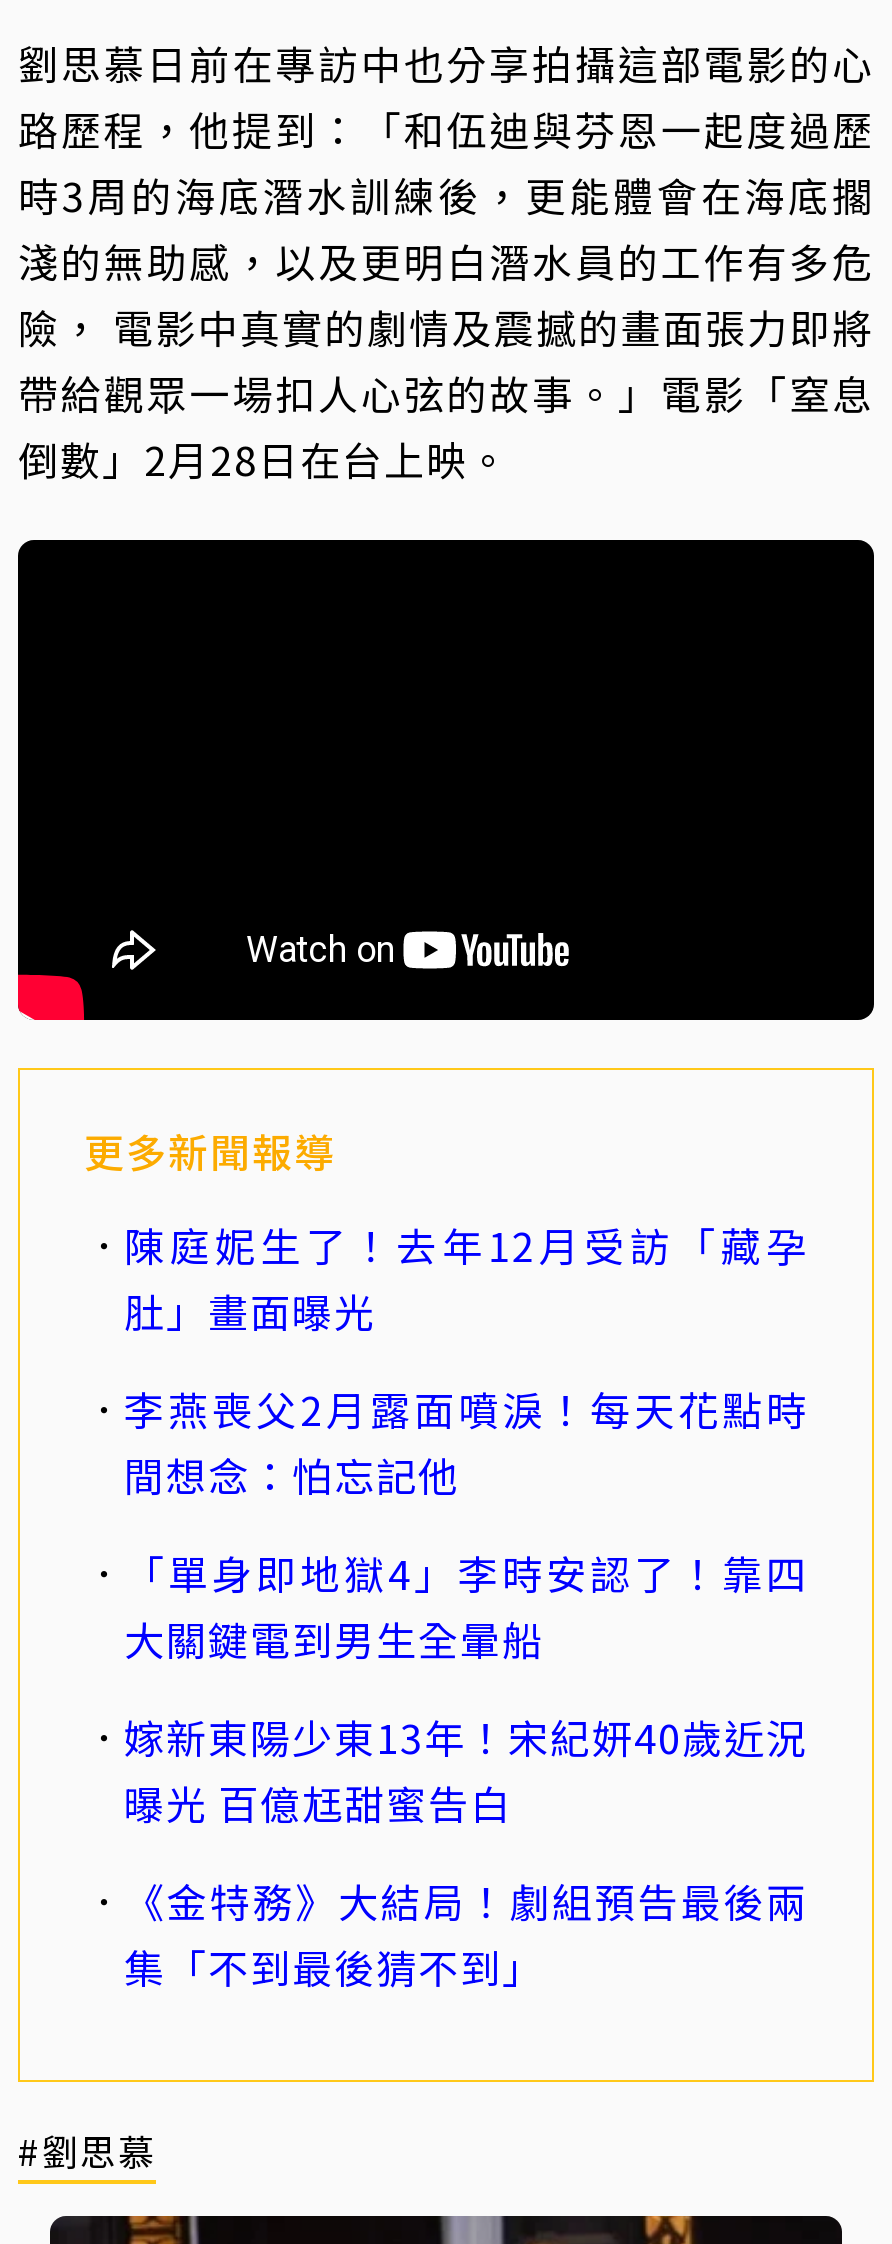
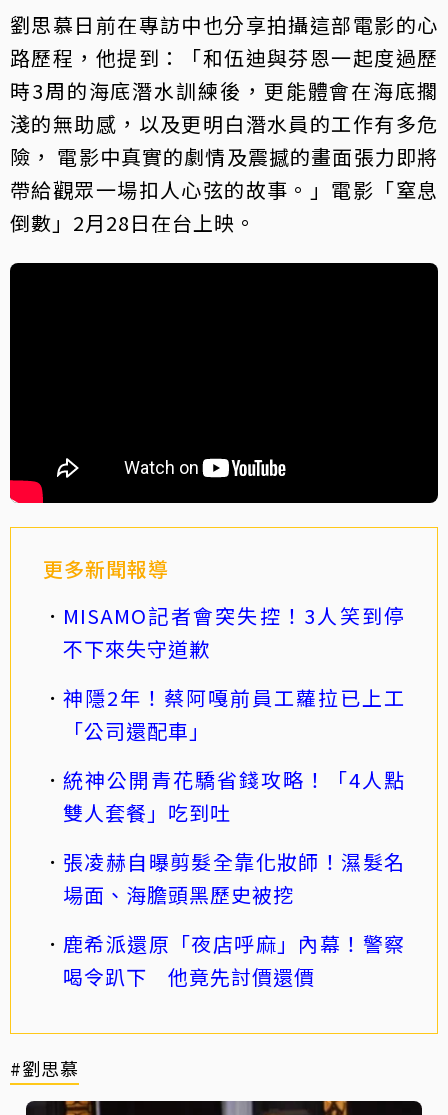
- 陳庭妮生了！去年12月受訪「藏孕
- 肚」畫面曝光
+ MISAMO記者會突失控！3人笑到停
+ 不下來失守道歉

- 李燕喪父2月露面噴淚！每天花點時
- 間想念：怕忘記他
+ 神隱2年！蔡阿嘎前員工蘿拉已上工
+ 「公司還配車」

- 「單身即地獄4」李時安認了！靠四
- 大關鍵電到男生全暈船
+ 統神公開青花驕省錢攻略！「4人點
+ 雙人套餐」吃到吐

- 嫁新東陽少東13年！宋紀妍40歲近況
- 曝光 百億尪甜蜜告白
+ 張凌赫自曝剪髮全靠化妝師！濕髮名
+ 場面、海膽頭黑歷史被挖

- 《金特務》大結局！劇組預告最後兩
- 集「不到最後猜不到」
+ 鹿希派還原「夜店呼麻」內幕！警察
+ 喝令趴下 他竟先討價還價
